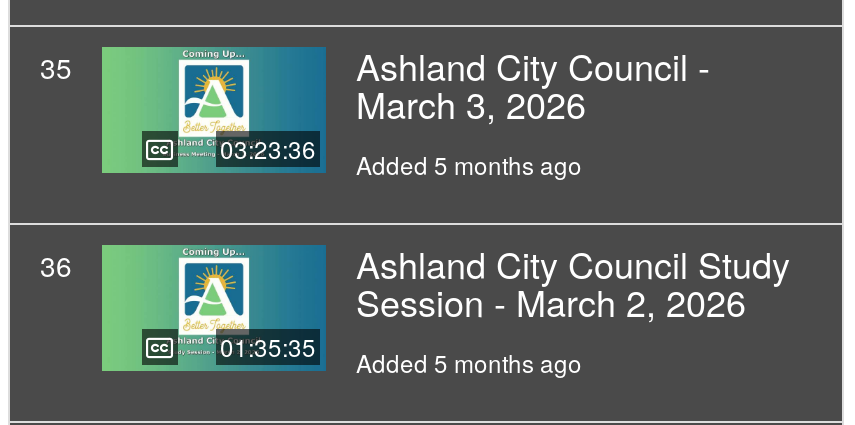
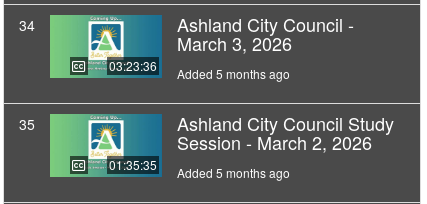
- 35
+ 34

- 36
+ 35
